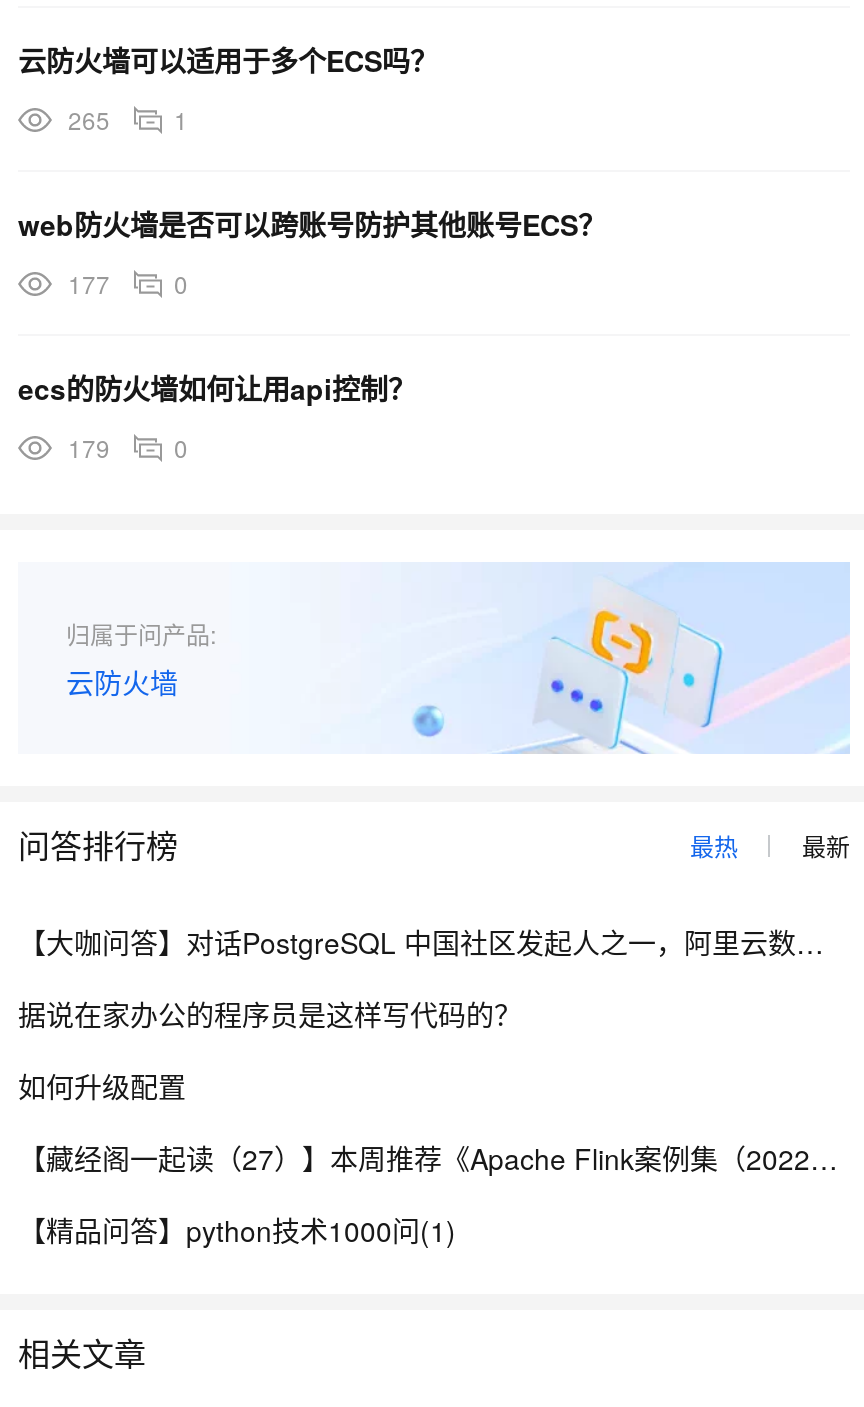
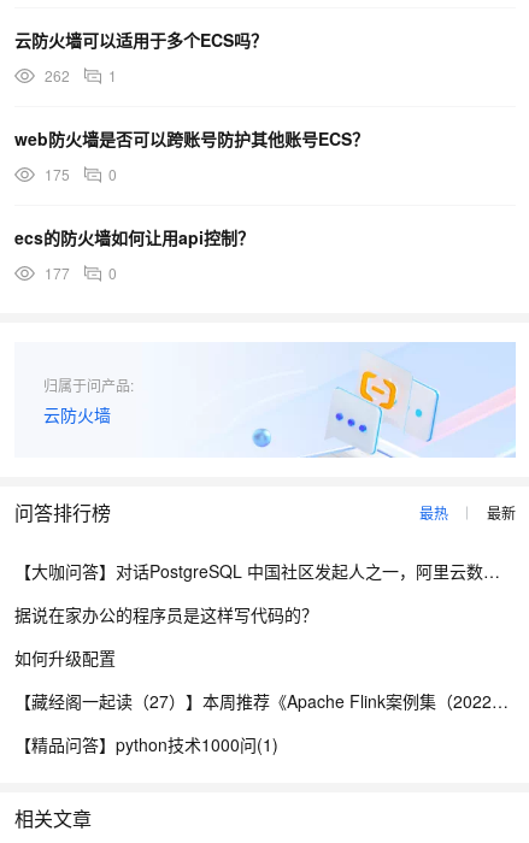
- 265 1
+ 262 1

- 177 0
+ 175 0

- 179 0
+ 177 0
